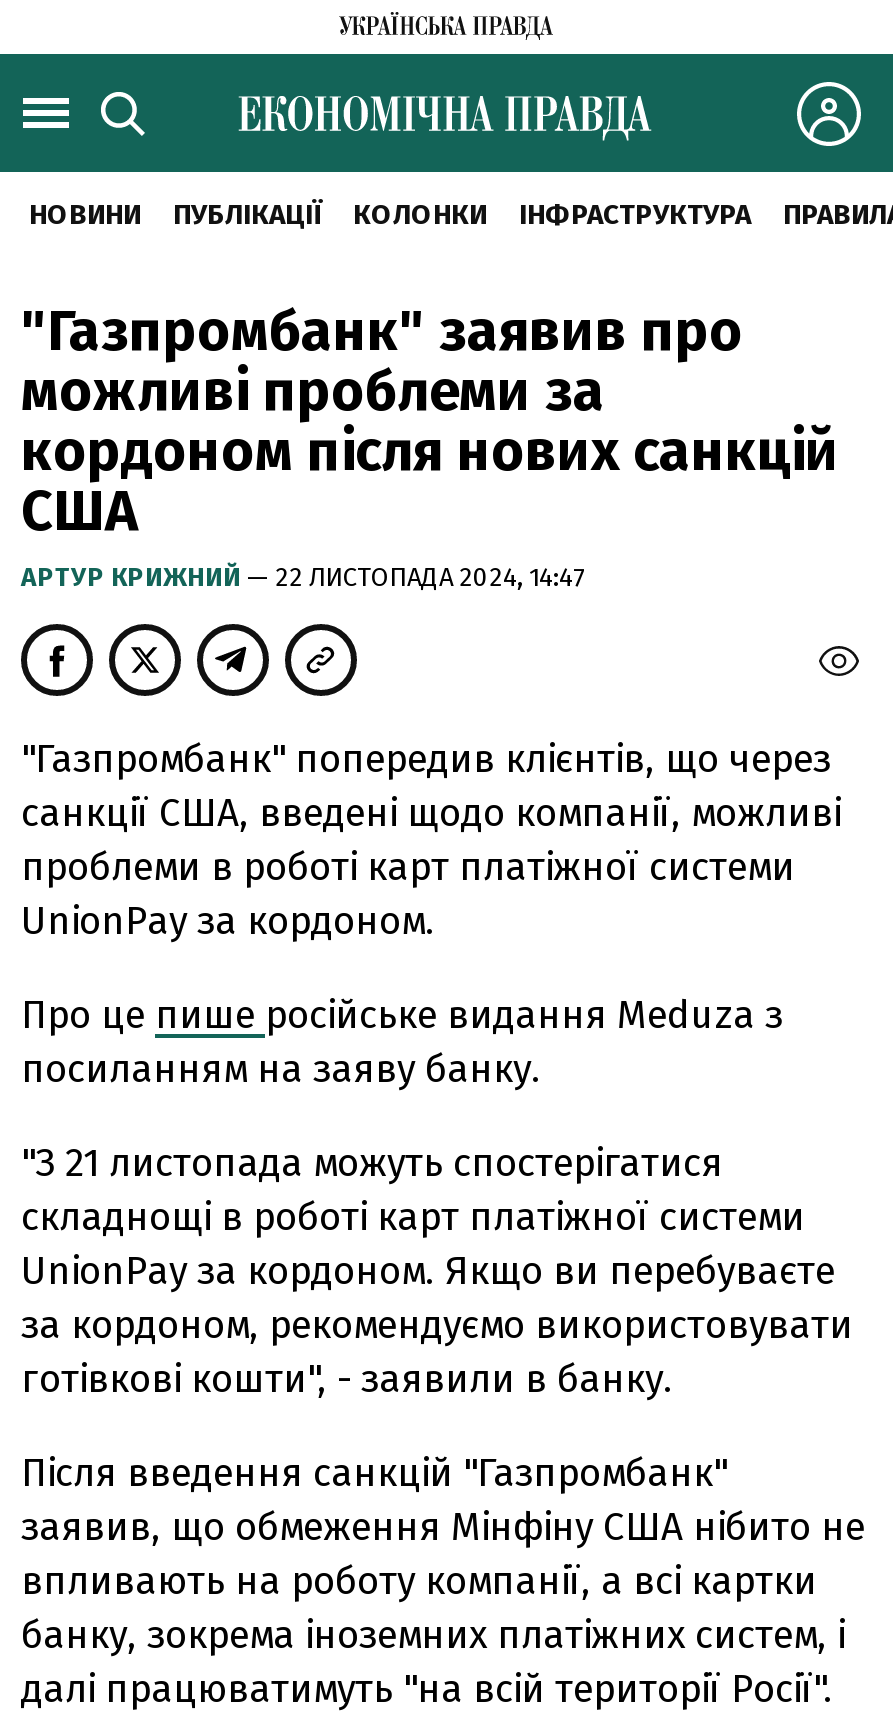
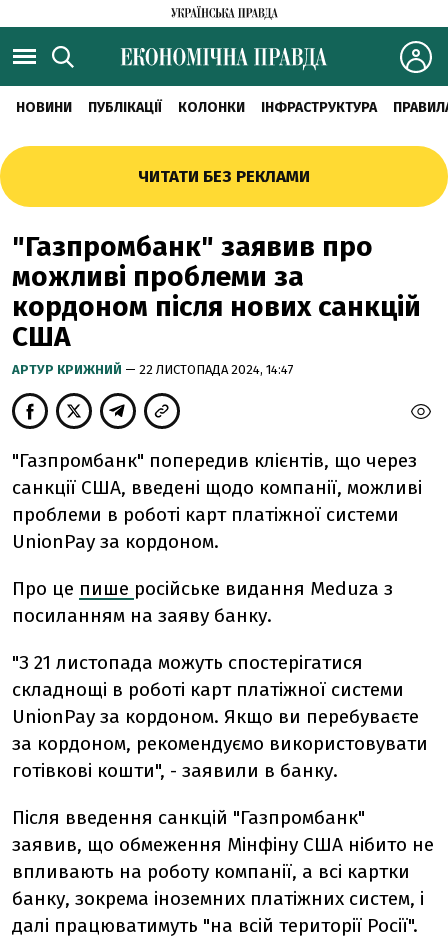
+ ЧИТАТИ БЕЗ РЕКЛАМИ
